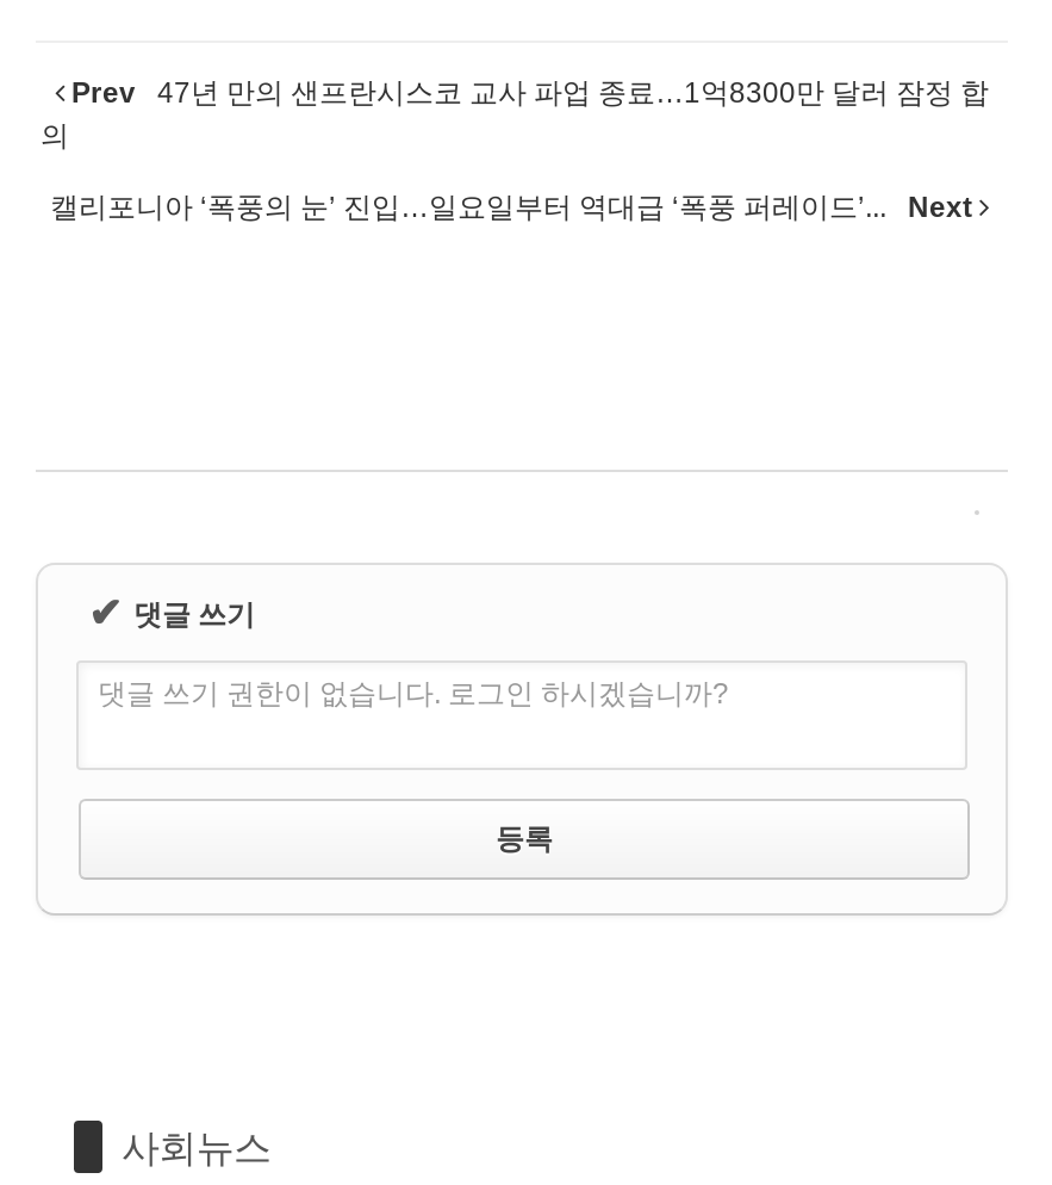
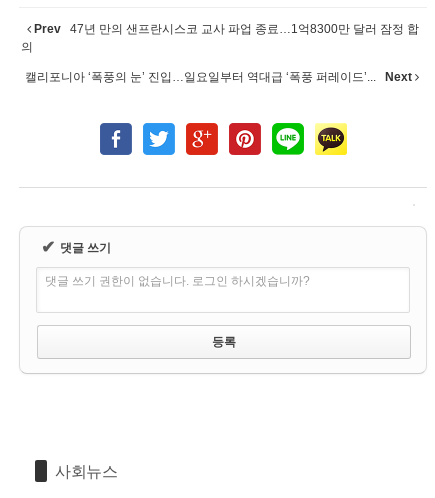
+ [image]

+ [image]

+ [image]

+ [image]

+ [image]

+ [image]
